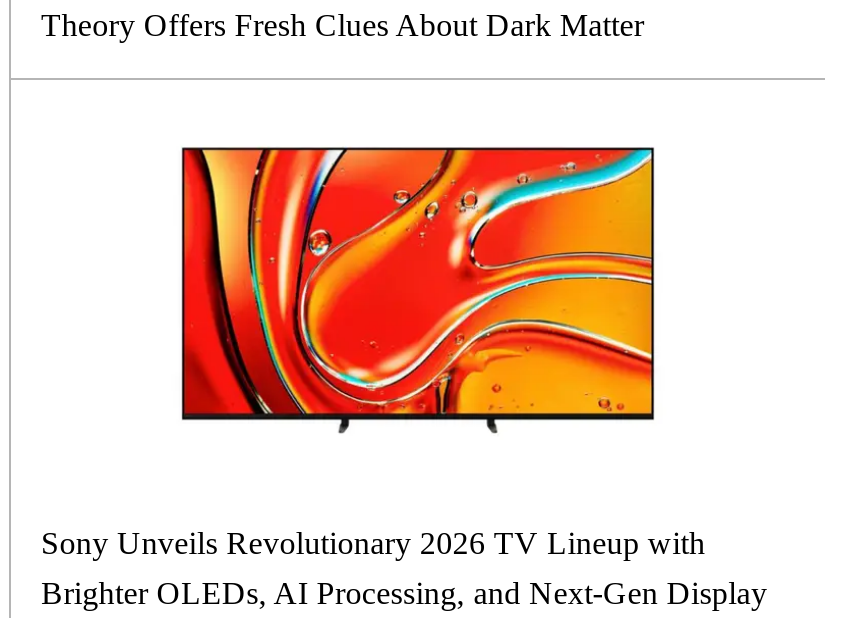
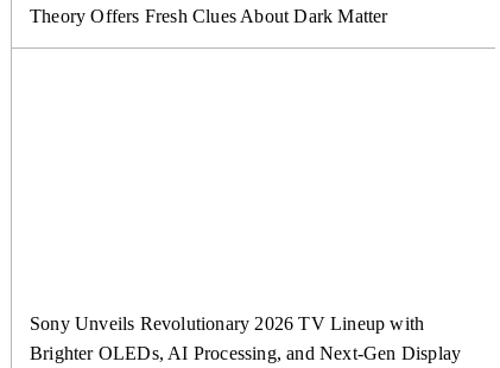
- [image]
